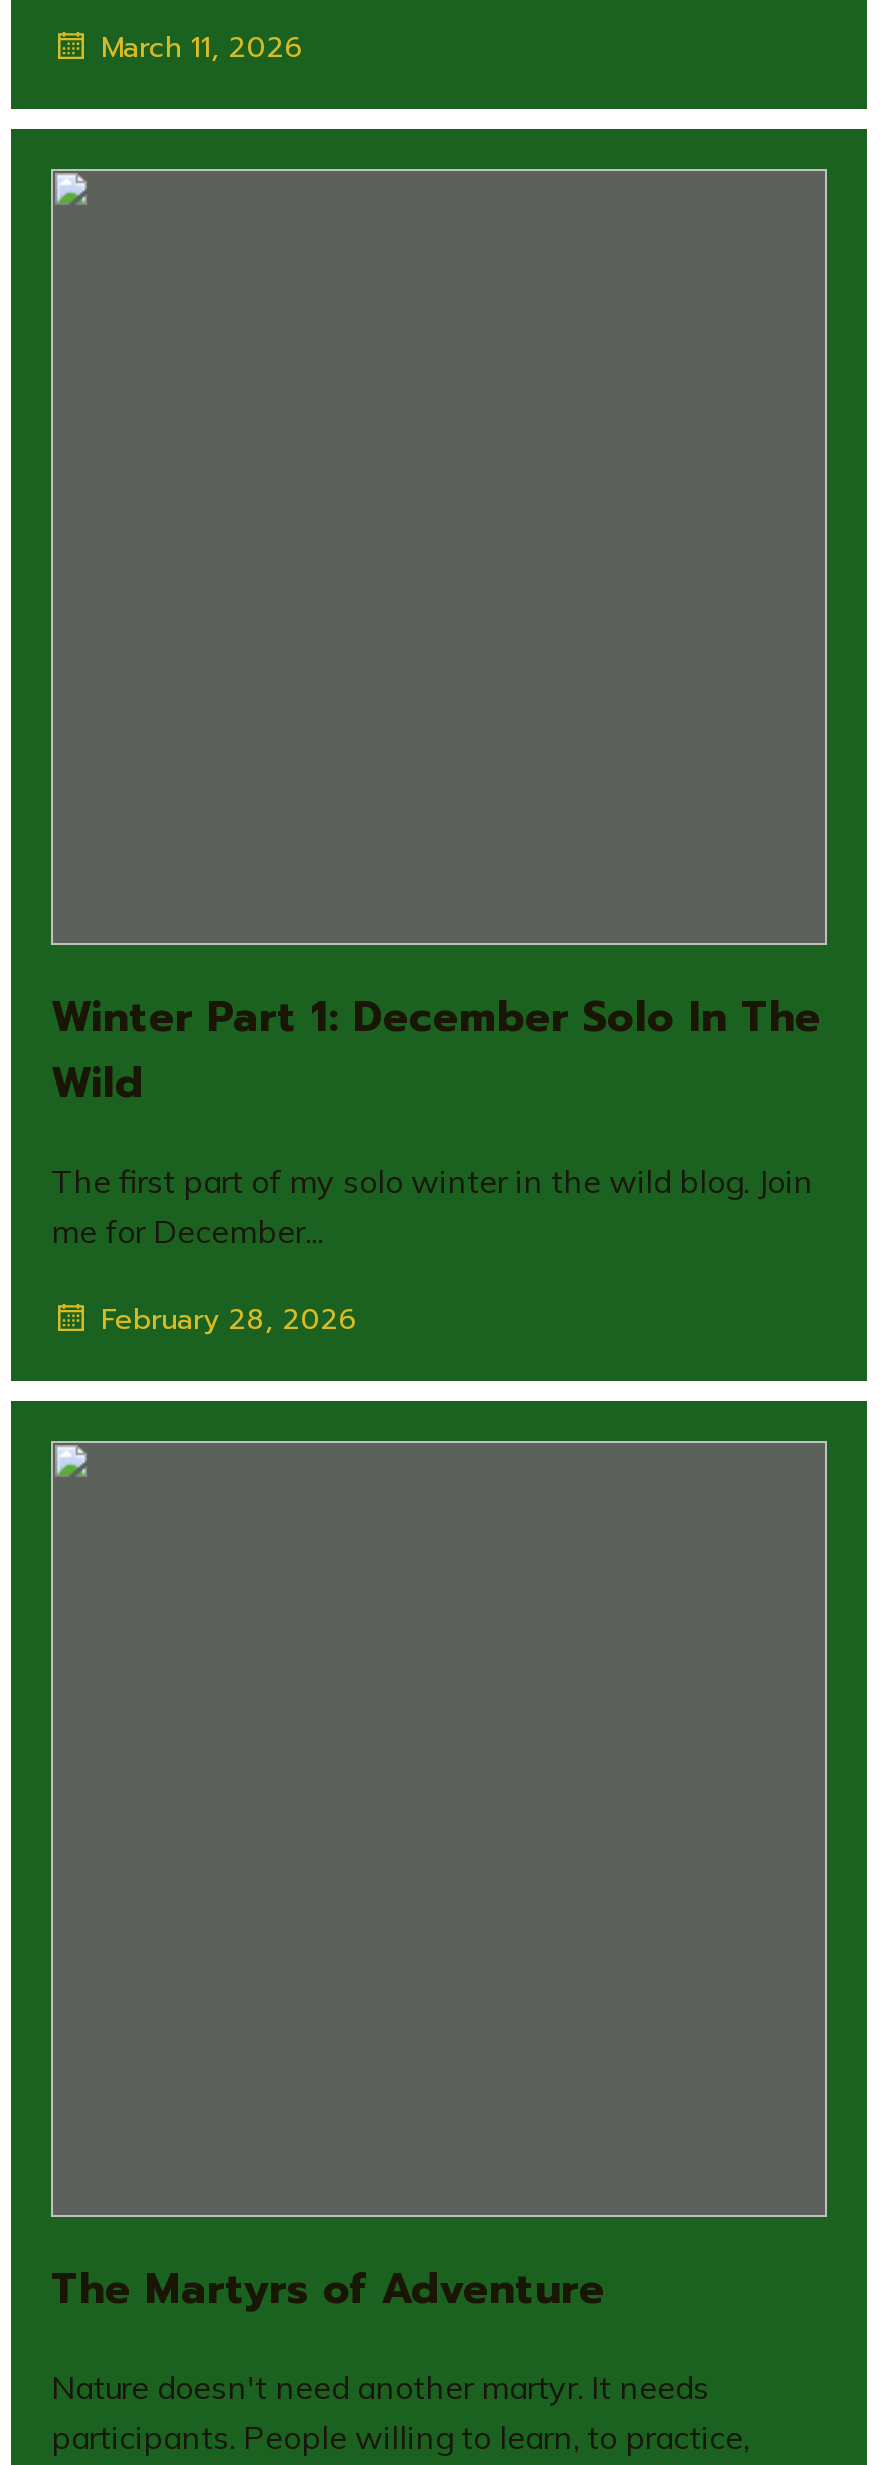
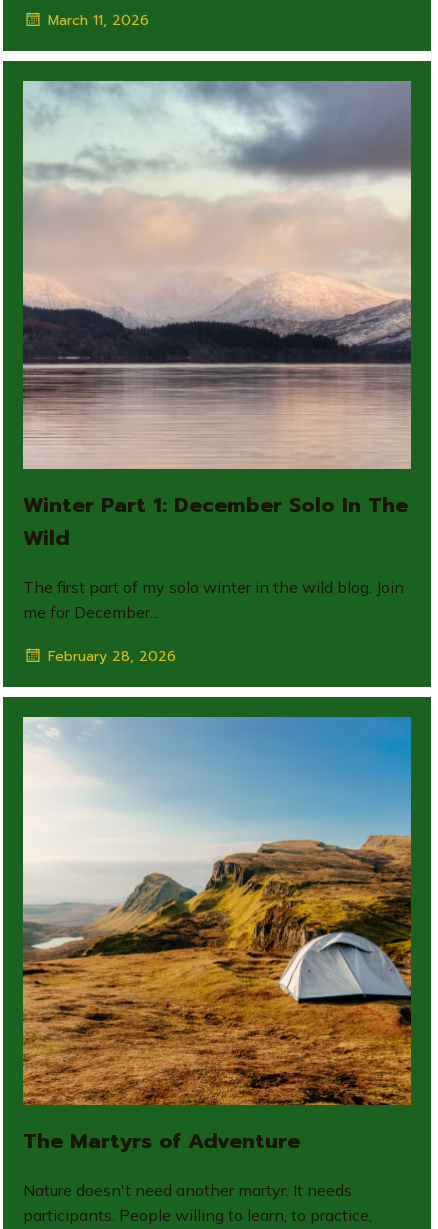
+ [image]

+ [image]
